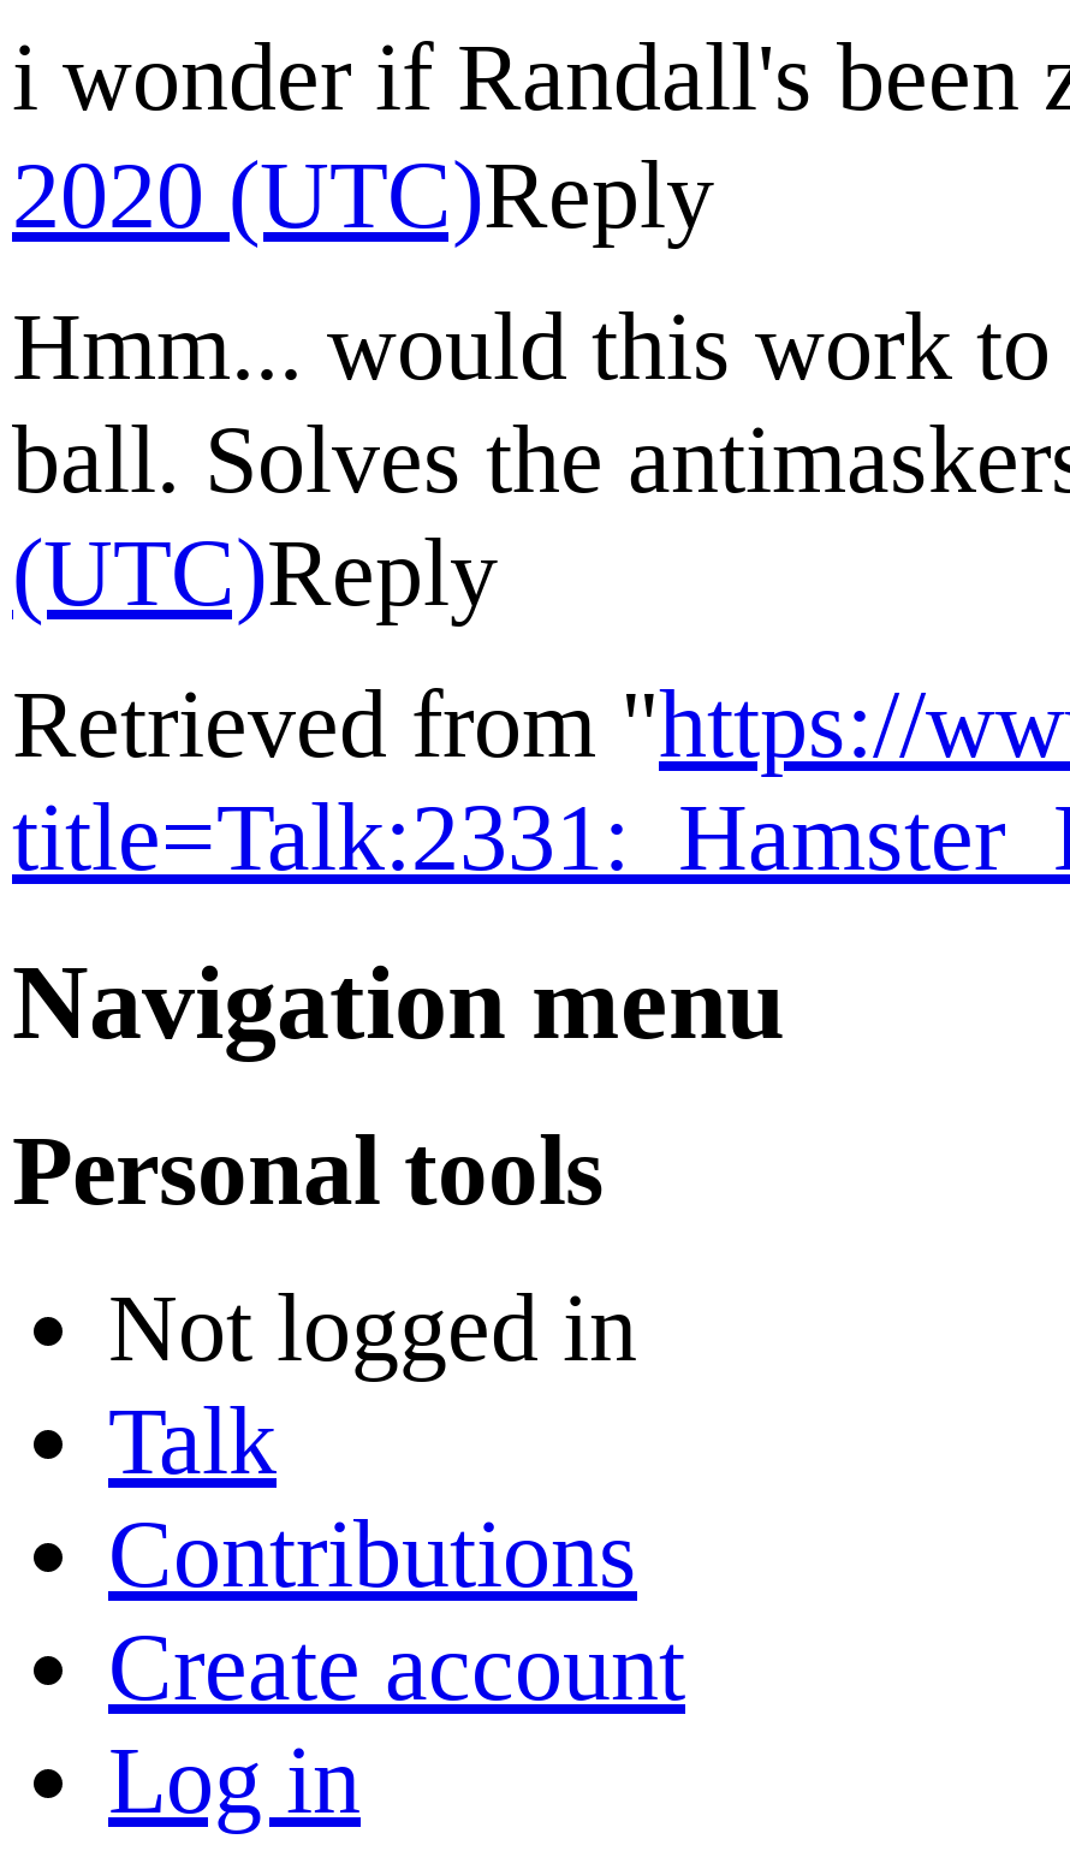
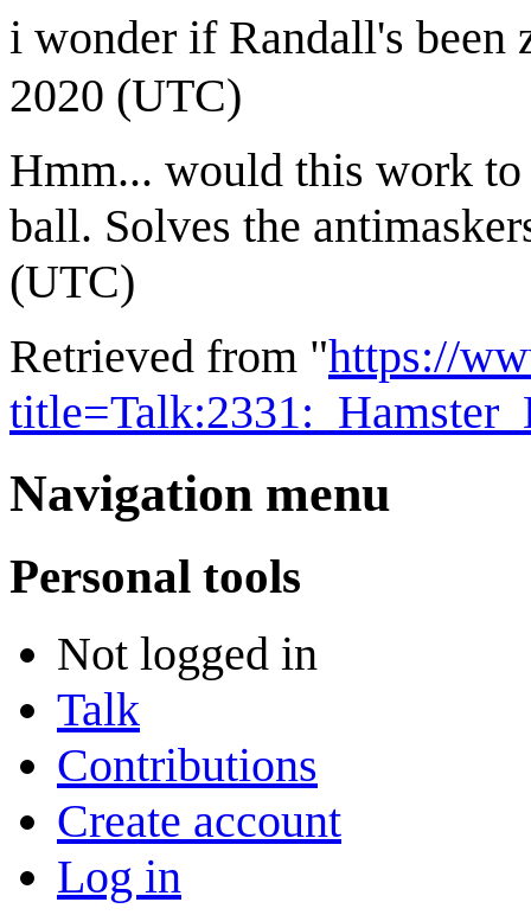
- 2020 (UTC)Reply
+ 2020 (UTC)

- (UTC)Reply
+ (UTC)
